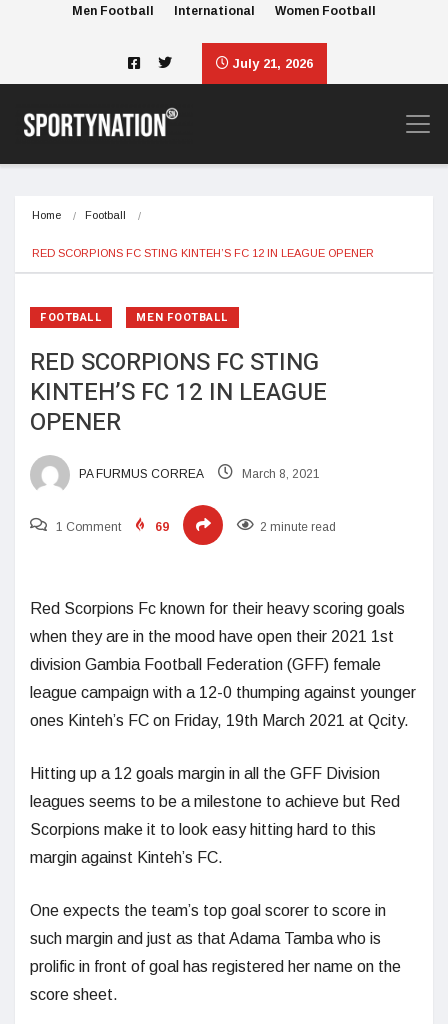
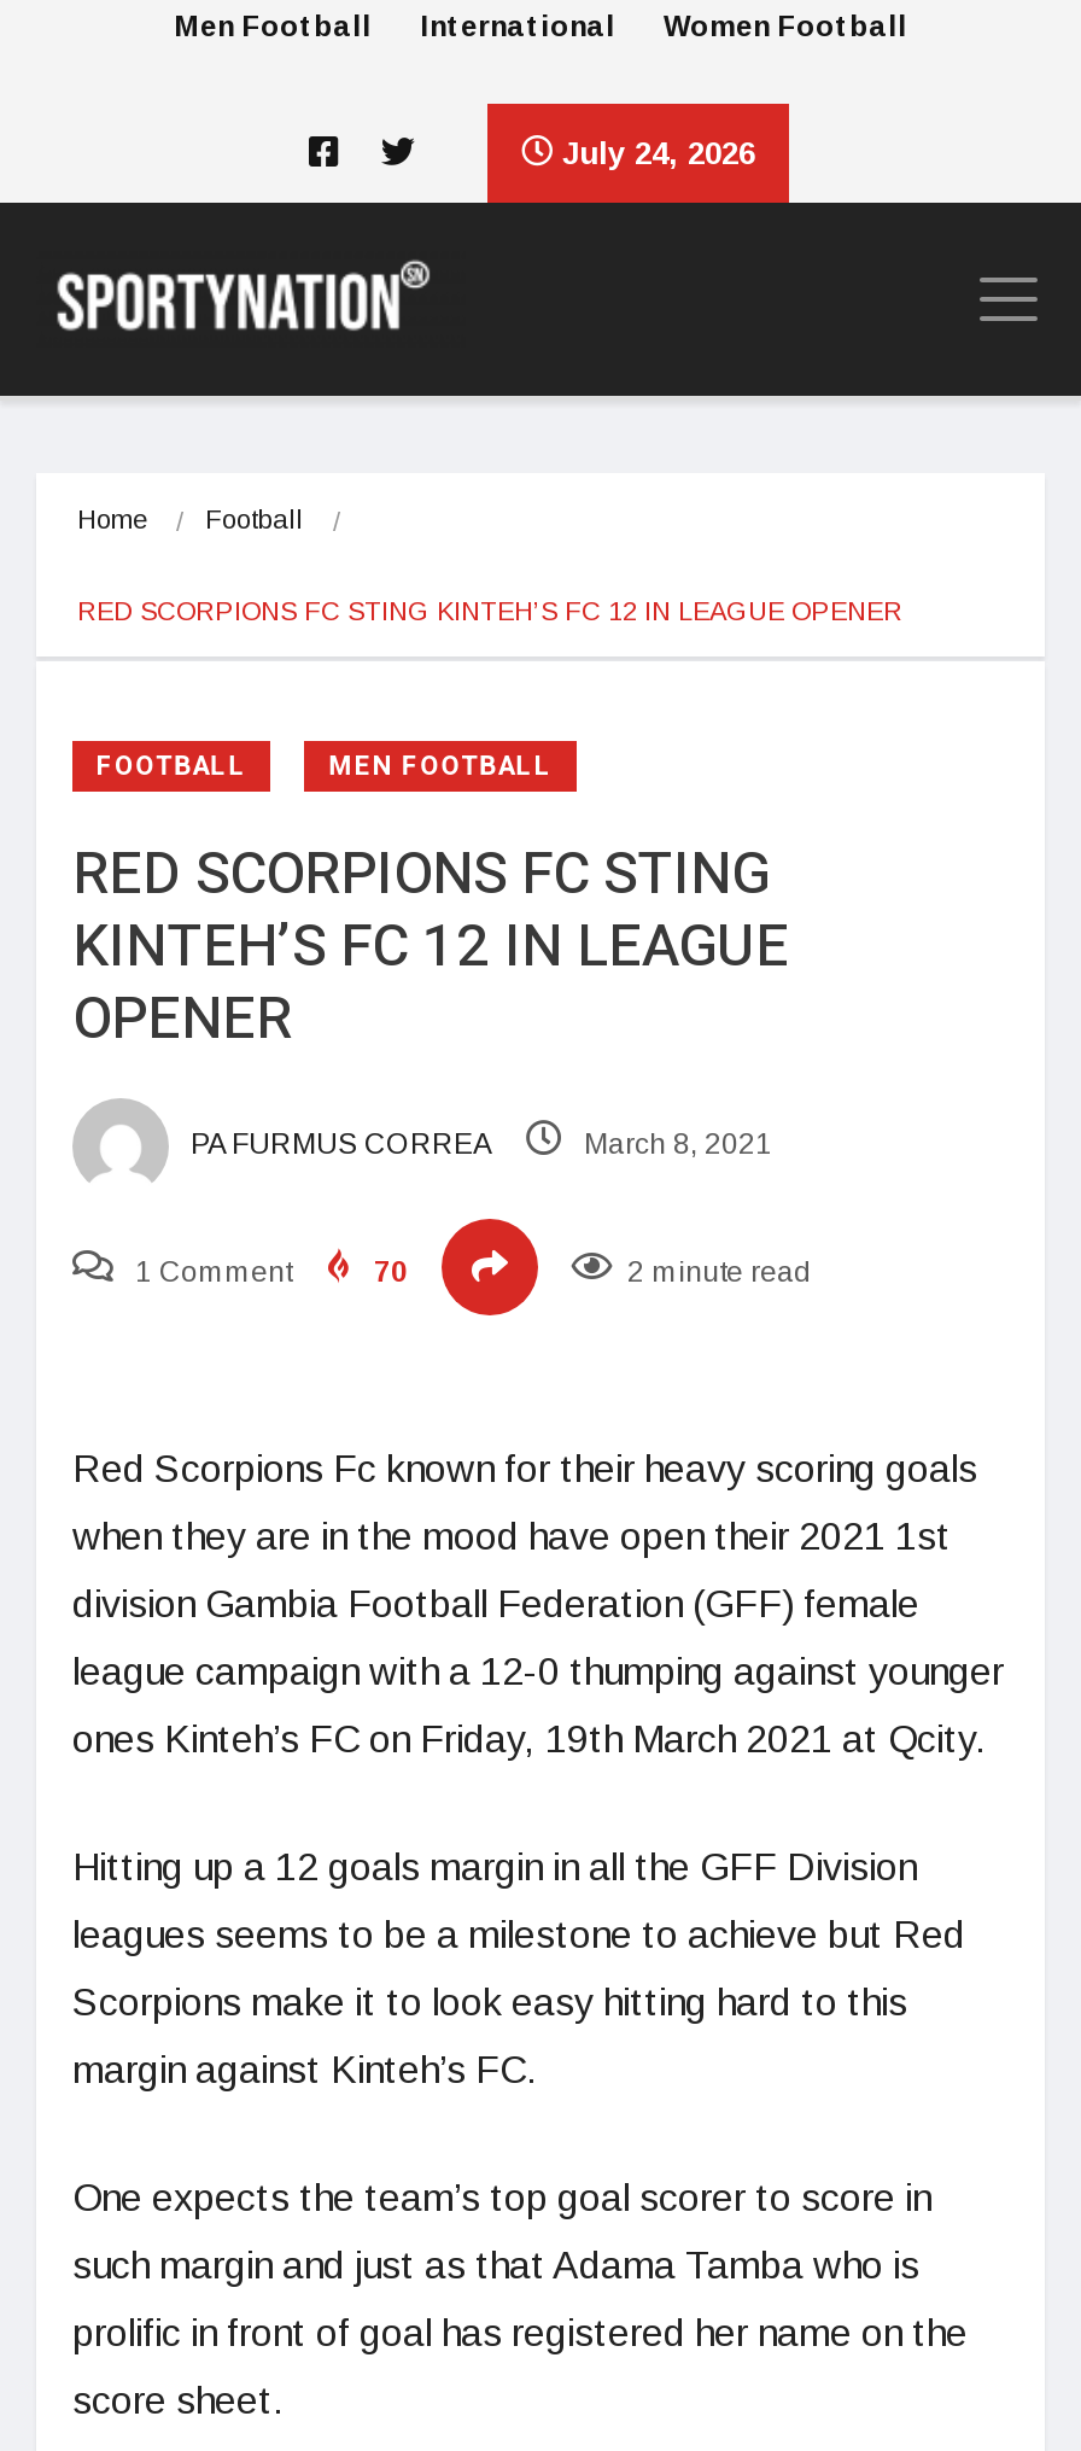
- July 21, 2026
+ July 24, 2026

- 69
+ 70
